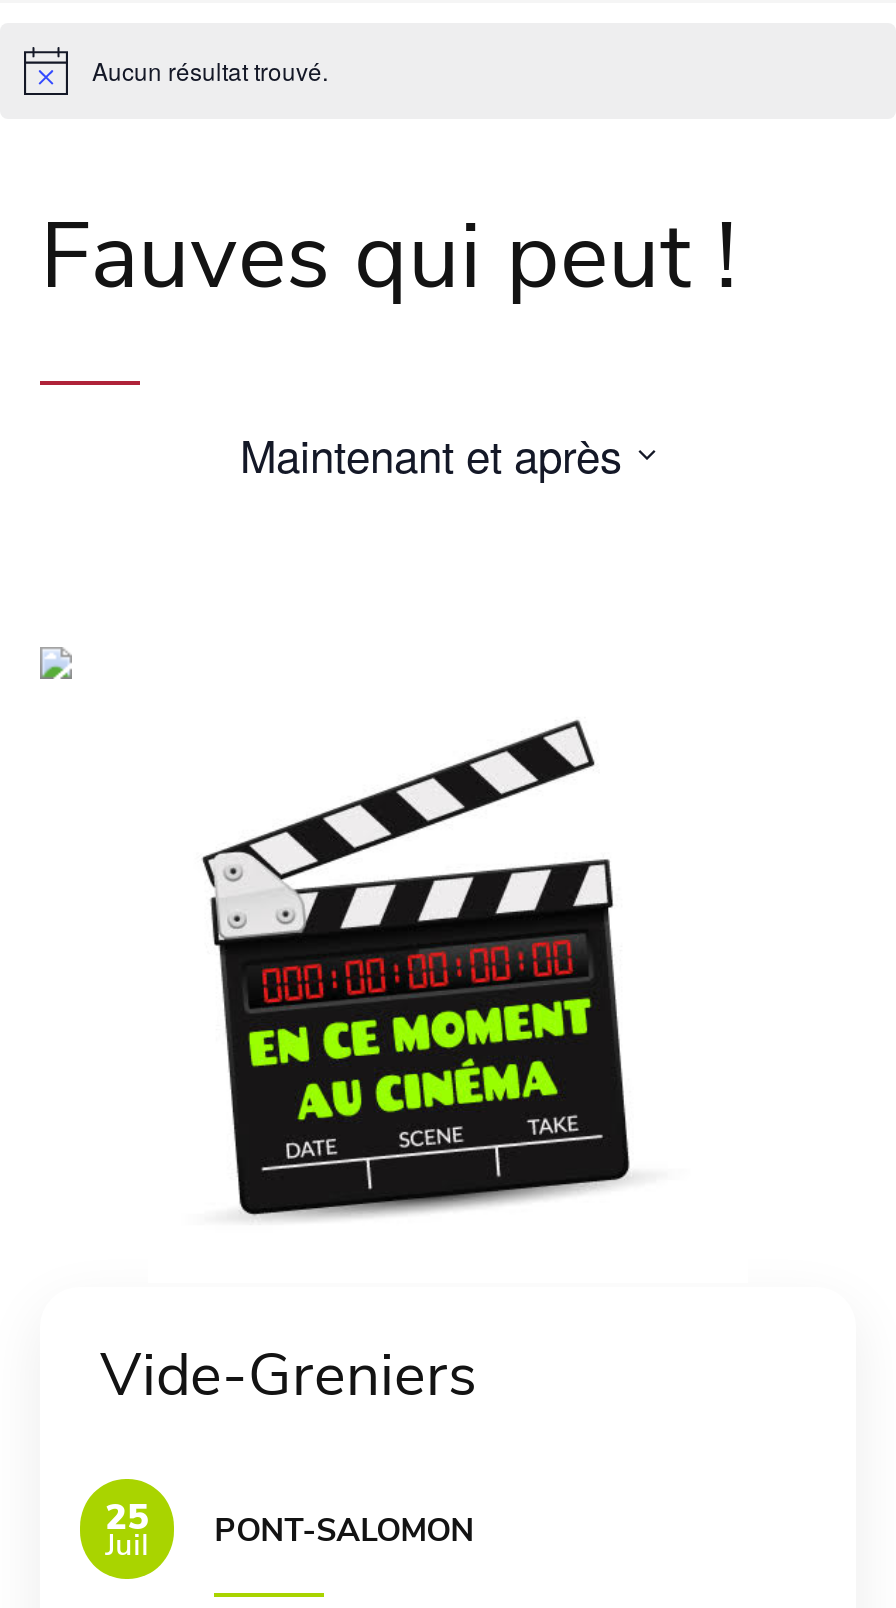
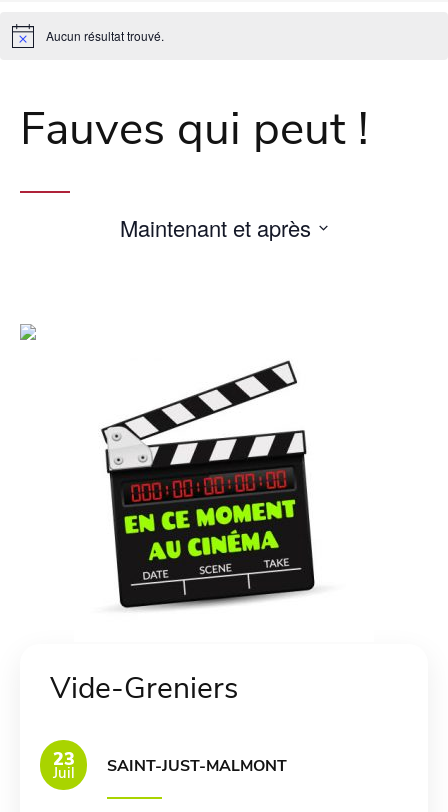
- 25
+ 23

- PONT-SALOMON
+ SAINT-JUST-MALMONT
